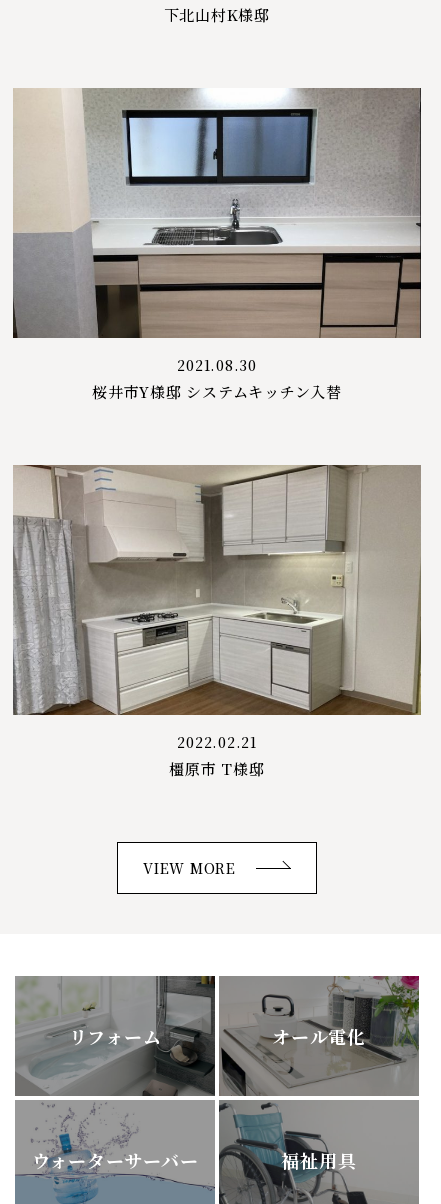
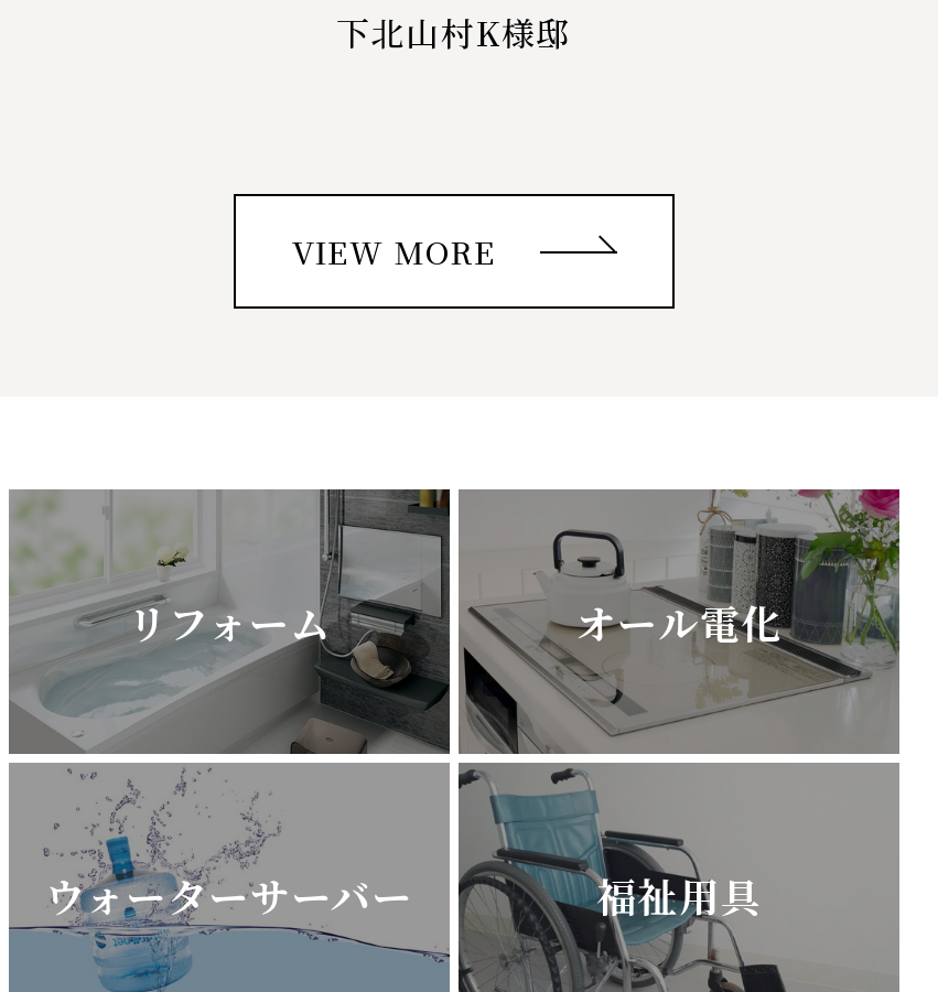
- [image]
- 2021.08.30
- 桜井市Y様邸 システムキッチン入替

- [image]
- 2022.02.21
- 橿原市 T様邸
